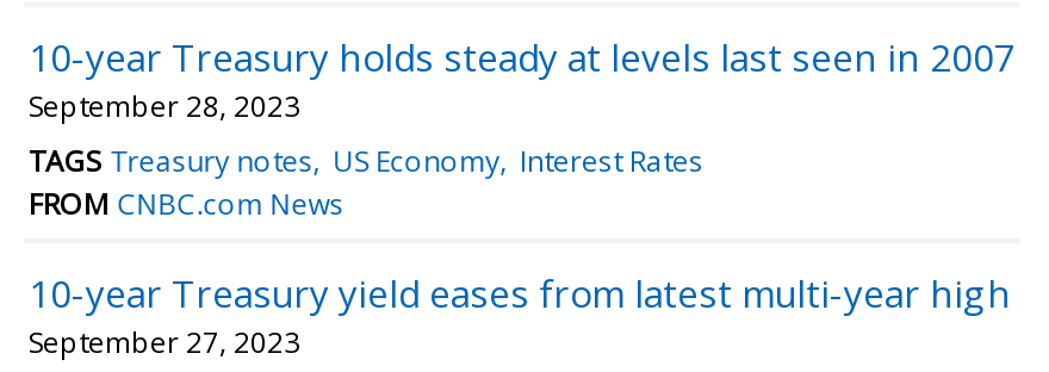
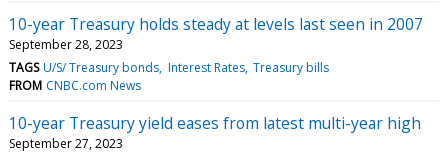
- TAGS Treasury notes US Economy Interest Rates
+ TAGS U/S/ Treasury bonds Interest Rates Treasury bills
